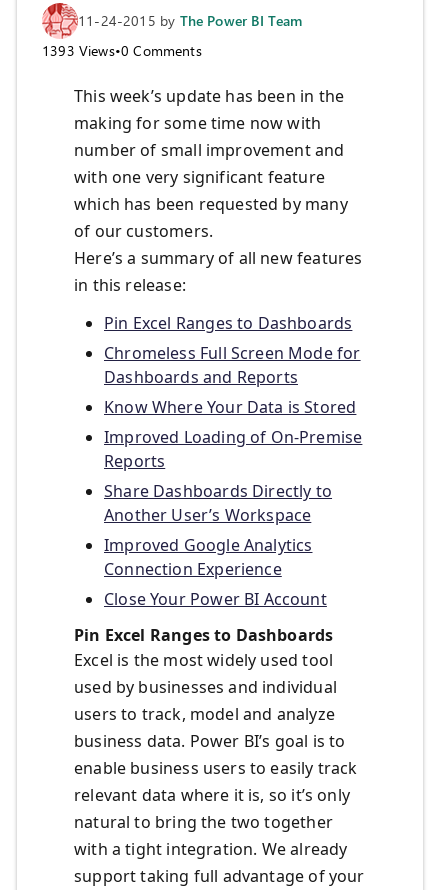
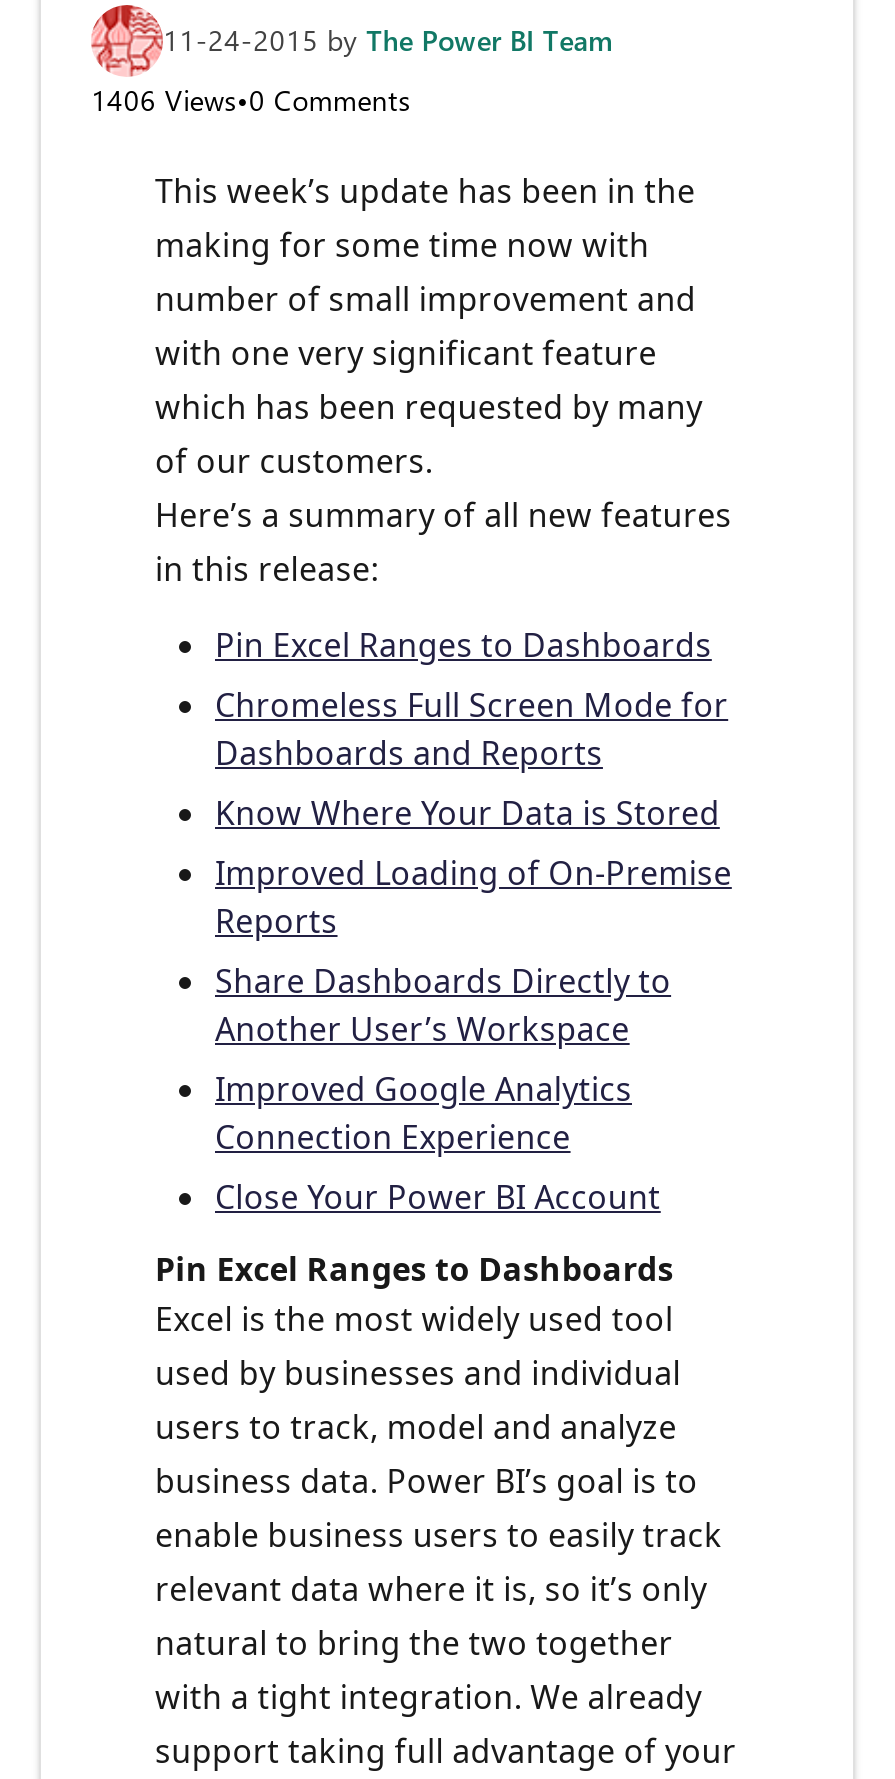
- 1393 Views•0 Comments
+ 1406 Views•0 Comments
